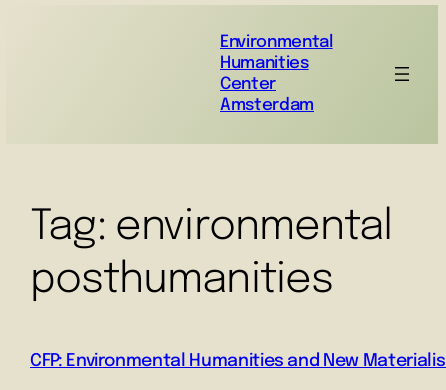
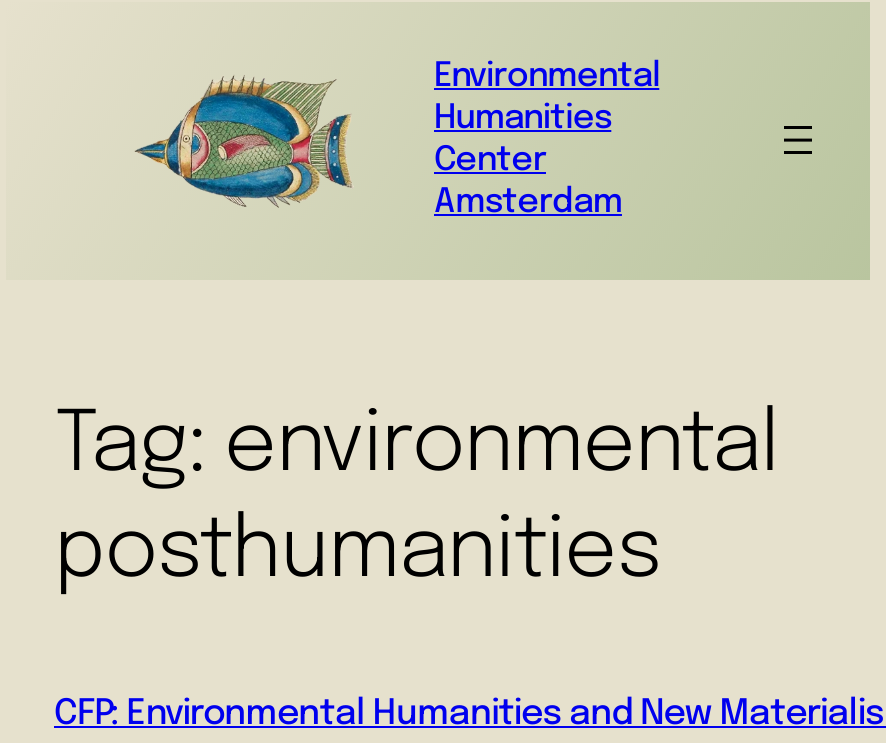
+ [image]
